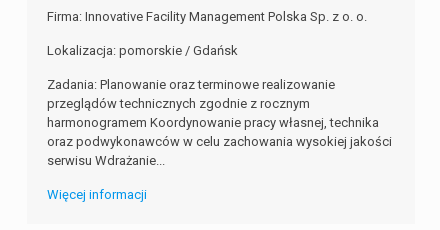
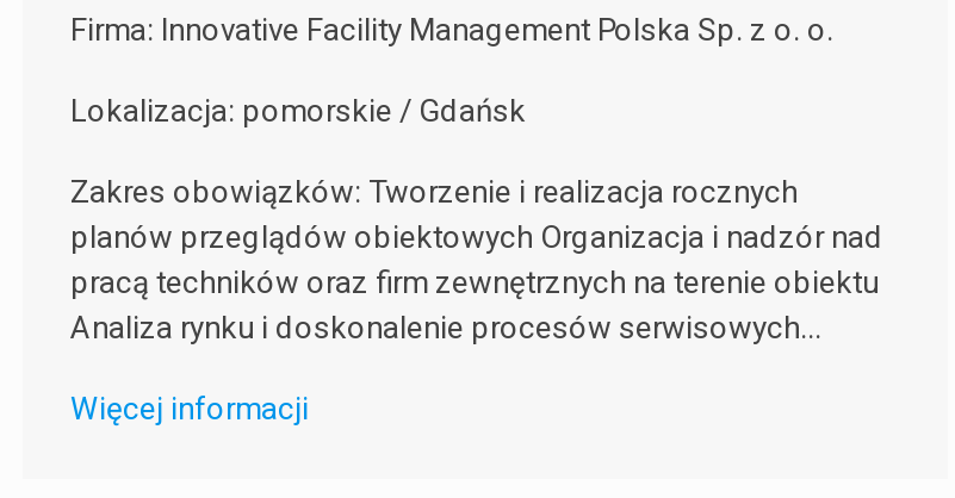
- Zadania: Planowanie oraz terminowe realizowanie
- przeglądów technicznych zgodnie z rocznym
- harmonogramem Koordynowanie pracy własnej, technika
- oraz podwykonawców w celu zachowania wysokiej jakości
- serwisu Wdrażanie...
+ Zakres obowiązków: Tworzenie i realizacja rocznych
+ planów przeglądów obiektowych Organizacja i nadzór nad
+ pracą techników oraz firm zewnętrznych na terenie obiektu
+ Analiza rynku i doskonalenie procesów serwisowych...
